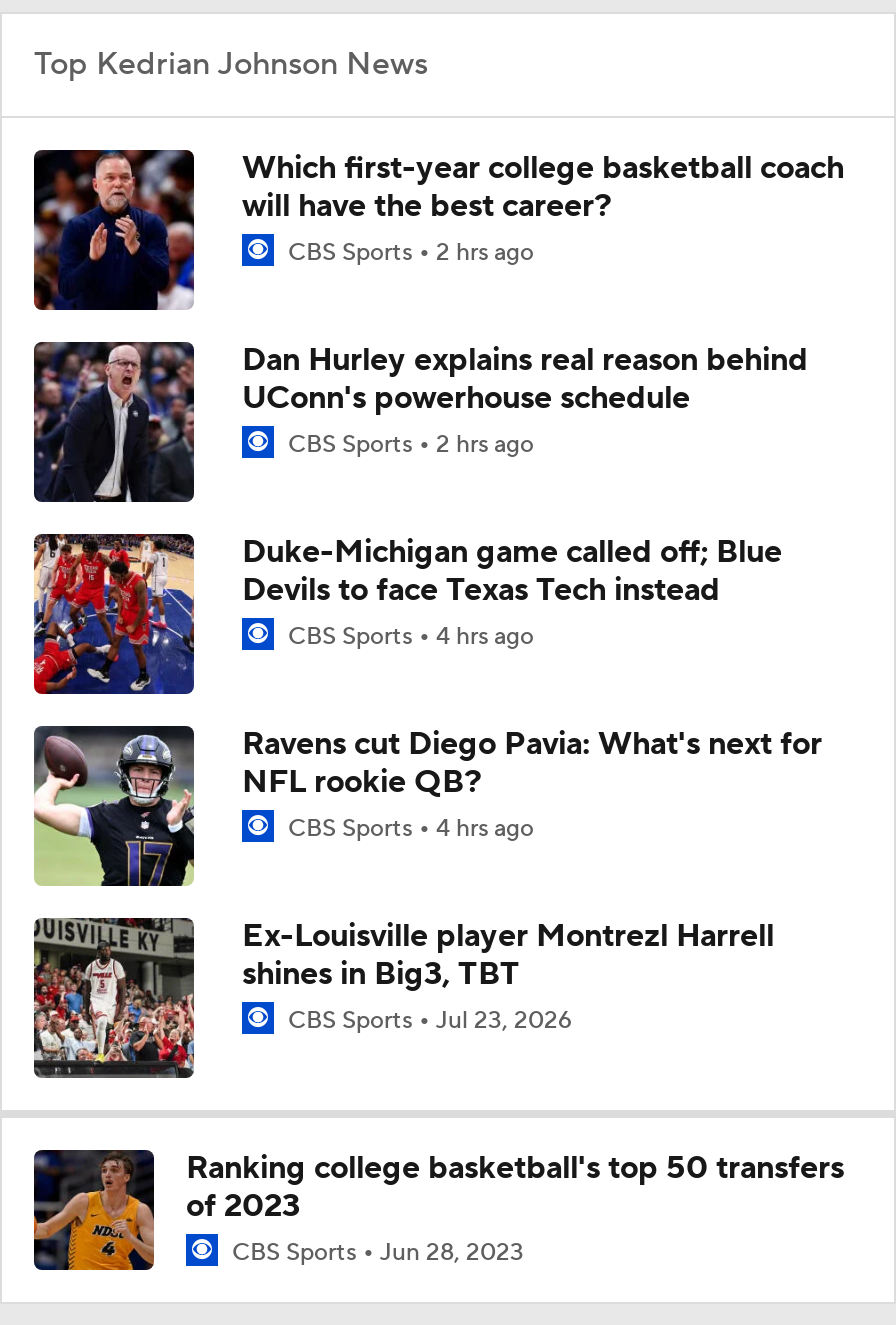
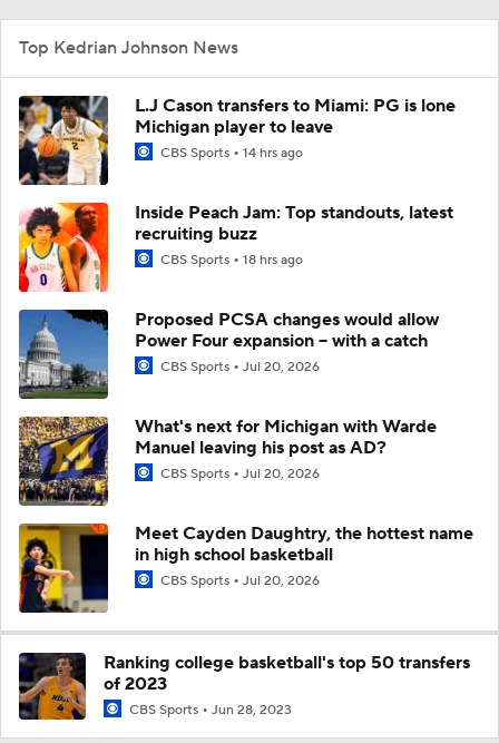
- [image]
- Which first-year college basketball coach
- will have the best career?
- CBS Sports 2 hrs ago
+ [image]
+ L.J Cason transfers to Miami: PG is lone
+ Michigan player to leave
+ CBS Sports 14 hrs ago

- [image]
- Dan Hurley explains real reason behind
- UConn's powerhouse schedule
- CBS Sports 2 hrs ago
+ [image]
+ Inside Peach Jam: Top standouts, latest
+ recruiting buzz
+ CBS Sports 18 hrs ago

- [image]
- Duke-Michigan game called off; Blue
- Devils to face Texas Tech instead
- CBS Sports 4 hrs ago
+ [image]
+ Proposed PCSA changes would allow
+ Power Four expansion -- with a catch
+ CBS Sports Jul 20, 2026

- [image]
- Ravens cut Diego Pavia: What's next for
- NFL rookie QB?
- CBS Sports 4 hrs ago
+ [image]
+ What's next for Michigan with Warde
+ Manuel leaving his post as AD?
+ CBS Sports Jul 20, 2026

- [image]
- Ex-Louisville player Montrezl Harrell
- shines in Big3, TBT
- CBS Sports Jul 23, 2026
+ [image]
+ Meet Cayden Daughtry, the hottest name
+ in high school basketball
+ CBS Sports Jul 20, 2026
